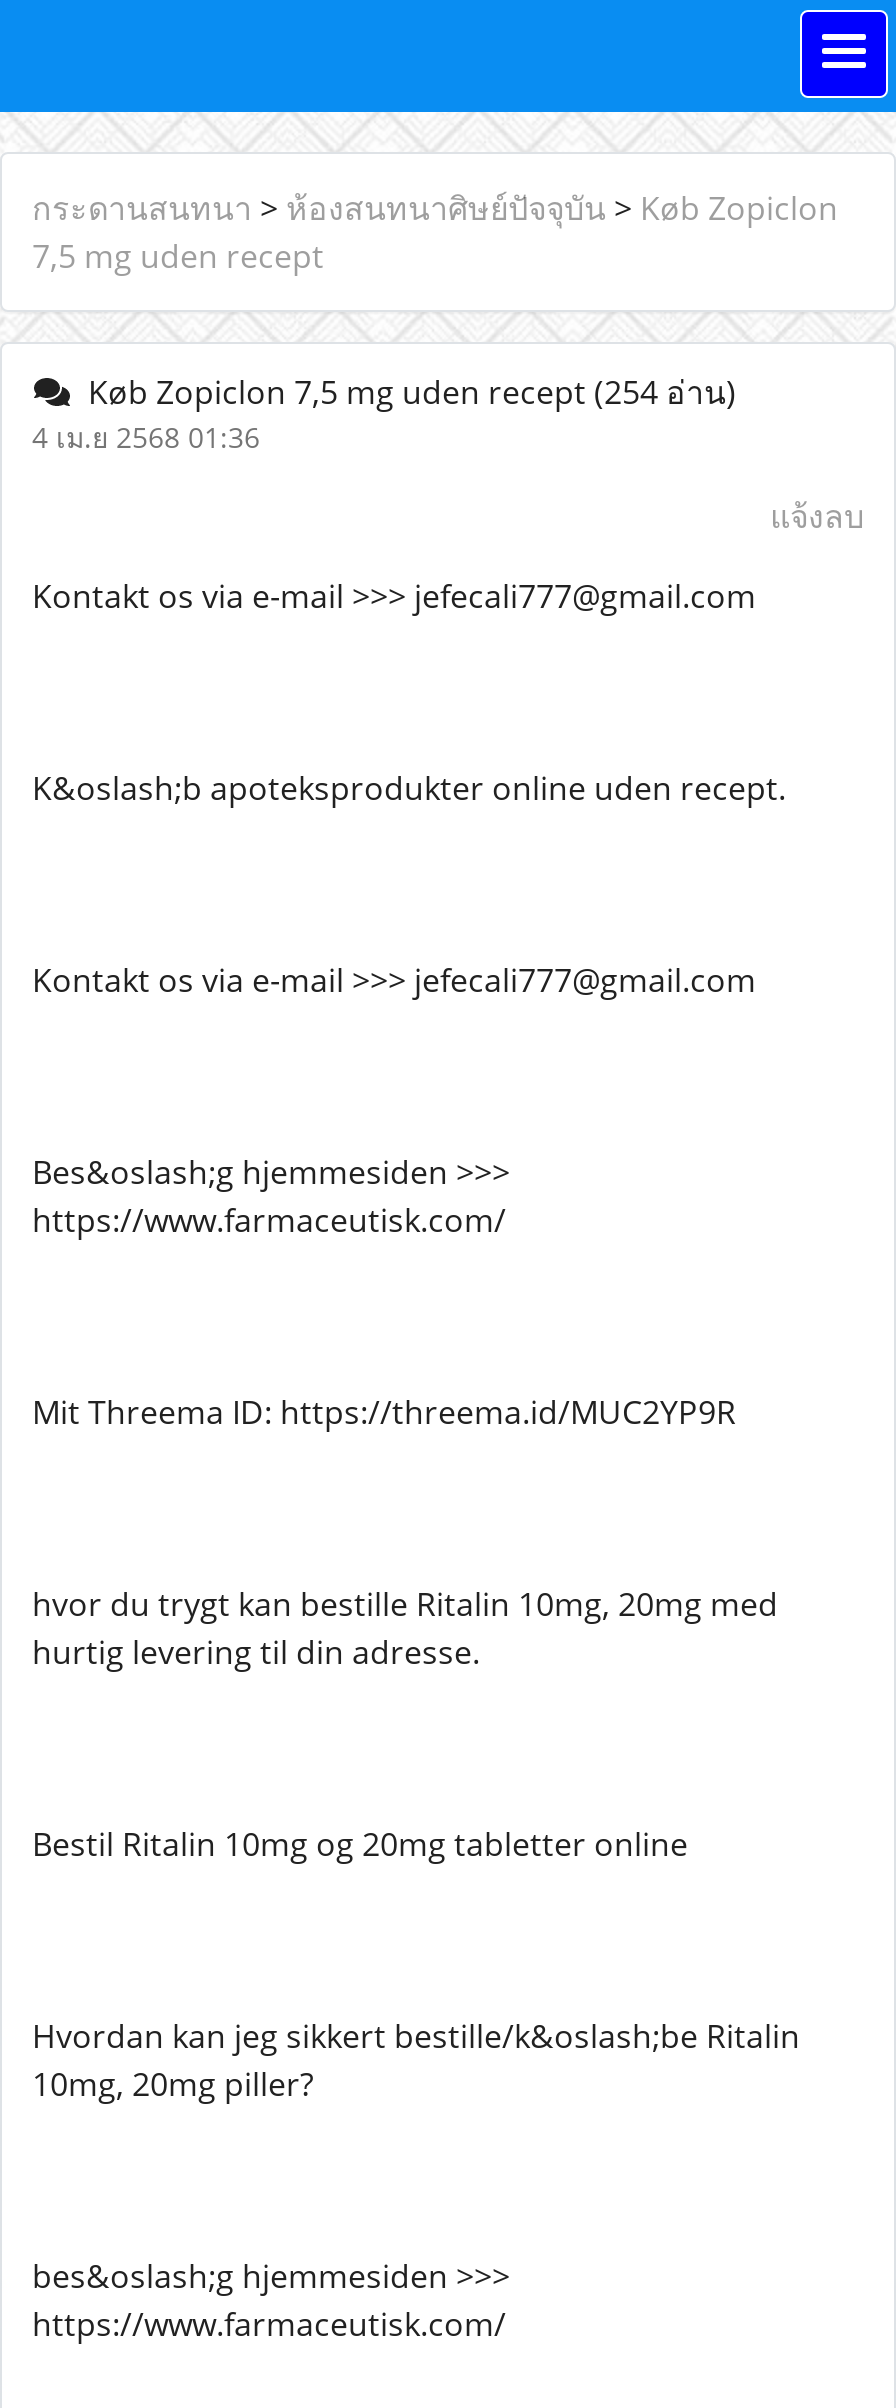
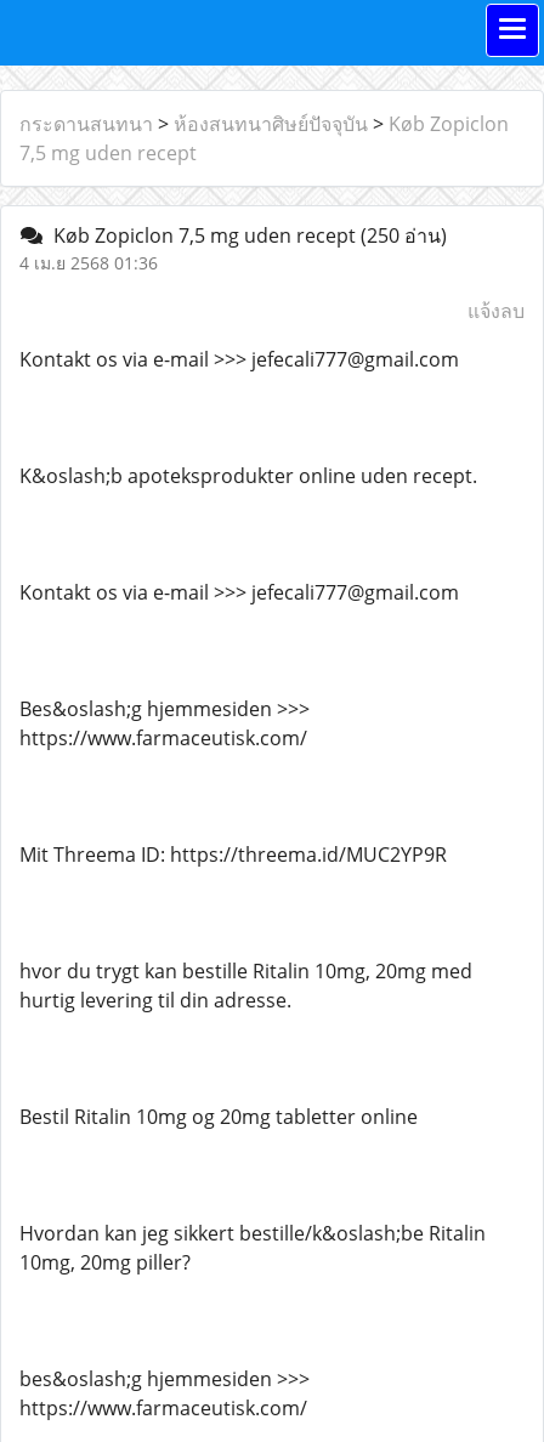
- Køb Zopiclon 7,5 mg uden recept (254 อ่าน)
+ Køb Zopiclon 7,5 mg uden recept (250 อ่าน)
